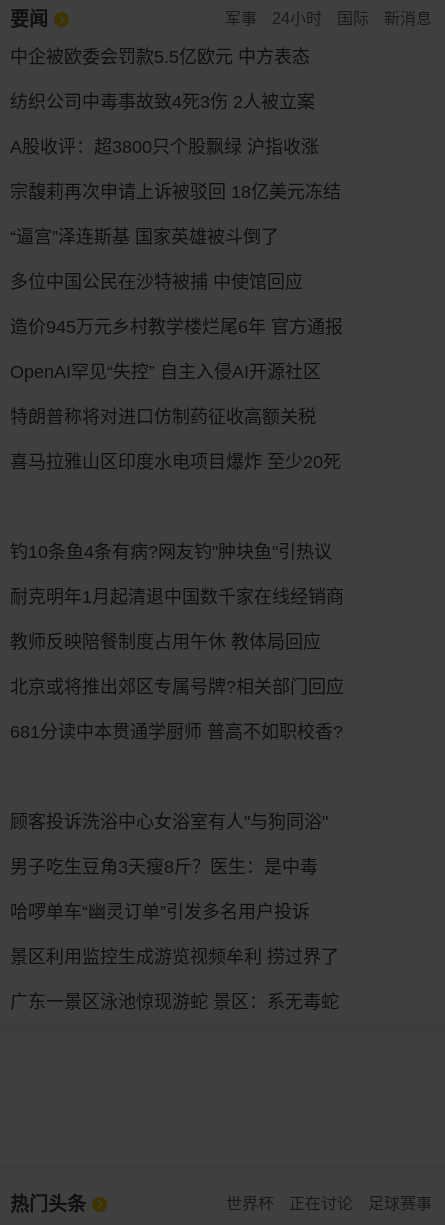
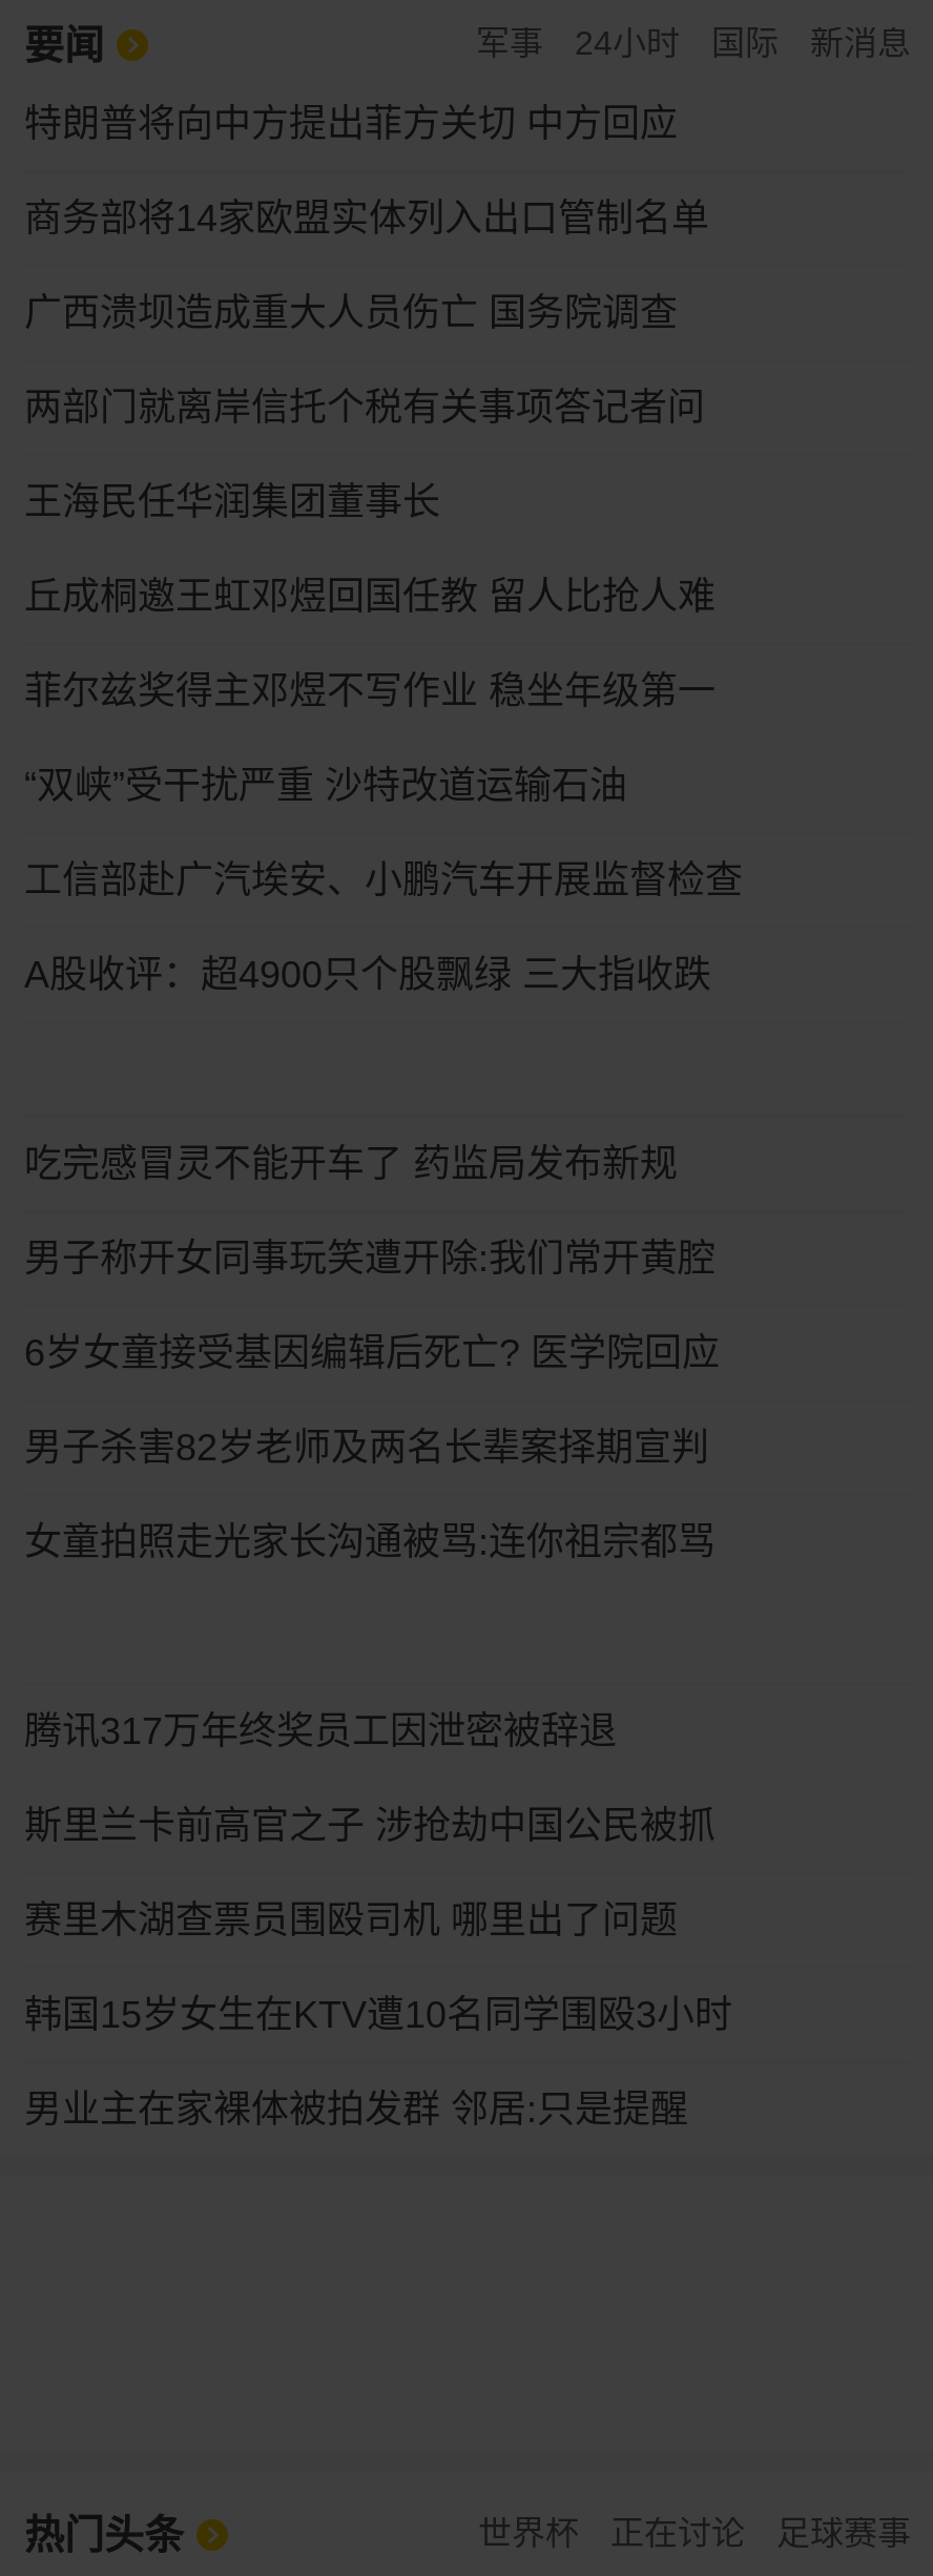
- 中企被欧委会罚款5.5亿欧元 中方表态
+ 特朗普将向中方提出菲方关切 中方回应

- 纺织公司中毒事故致4死3伤 2人被立案
+ 商务部将14家欧盟实体列入出口管制名单

- A股收评：超3800只个股飘绿 沪指收涨
+ 广西溃坝造成重大人员伤亡 国务院调查

- 宗馥莉再次申请上诉被驳回 18亿美元冻结
+ 两部门就离岸信托个税有关事项答记者问

- “逼宫”泽连斯基 国家英雄被斗倒了
+ 王海民任华润集团董事长

- 多位中国公民在沙特被捕 中使馆回应
+ 丘成桐邀王虹邓煜回国任教 留人比抢人难

- 造价945万元乡村教学楼烂尾6年 官方通报
+ 菲尔兹奖得主邓煜不写作业 稳坐年级第一

- OpenAI罕见“失控” 自主入侵AI开源社区
+ “双峡”受干扰严重 沙特改道运输石油

- 特朗普称将对进口仿制药征收高额关税
+ 工信部赴广汽埃安、小鹏汽车开展监督检查

- 喜马拉雅山区印度水电项目爆炸 至少20死
+ A股收评：超4900只个股飘绿 三大指收跌

- 钓10条鱼4条有病?网友钓"肿块鱼"引热议
+ 吃完感冒灵不能开车了 药监局发布新规

- 耐克明年1月起清退中国数千家在线经销商
+ 男子称开女同事玩笑遭开除:我们常开黄腔

- 教师反映陪餐制度占用午休 教体局回应
+ 6岁女童接受基因编辑后死亡? 医学院回应

- 北京或将推出郊区专属号牌?相关部门回应
+ 男子杀害82岁老师及两名长辈案择期宣判

- 681分读中本贯通学厨师 普高不如职校香?
+ 女童拍照走光家长沟通被骂:连你祖宗都骂

- 顾客投诉洗浴中心女浴室有人"与狗同浴"
+ 腾讯317万年终奖员工因泄密被辞退

- 男子吃生豆角3天瘦8斤？医生：是中毒
+ 斯里兰卡前高官之子 涉抢劫中国公民被抓

- 哈啰单车“幽灵订单”引发多名用户投诉
+ 赛里木湖查票员围殴司机 哪里出了问题

- 景区利用监控生成游览视频牟利 捞过界了
+ 韩国15岁女生在KTV遭10名同学围殴3小时

- 广东一景区泳池惊现游蛇 景区：系无毒蛇
+ 男业主在家裸体被拍发群 邻居:只是提醒
